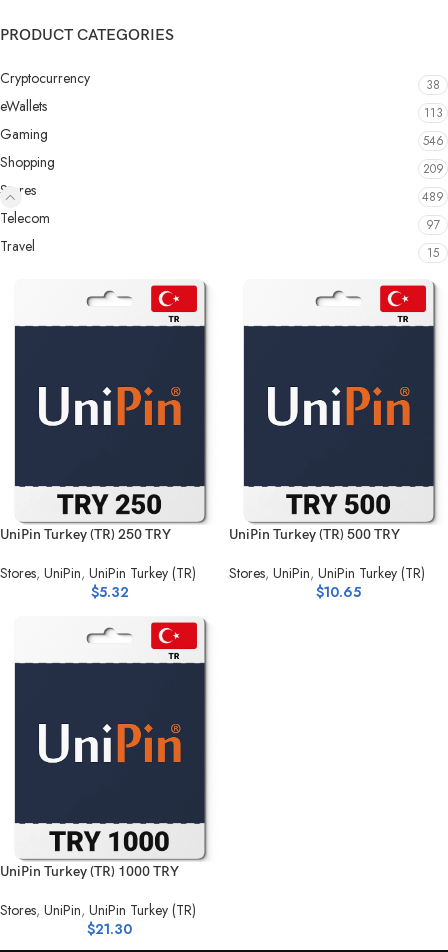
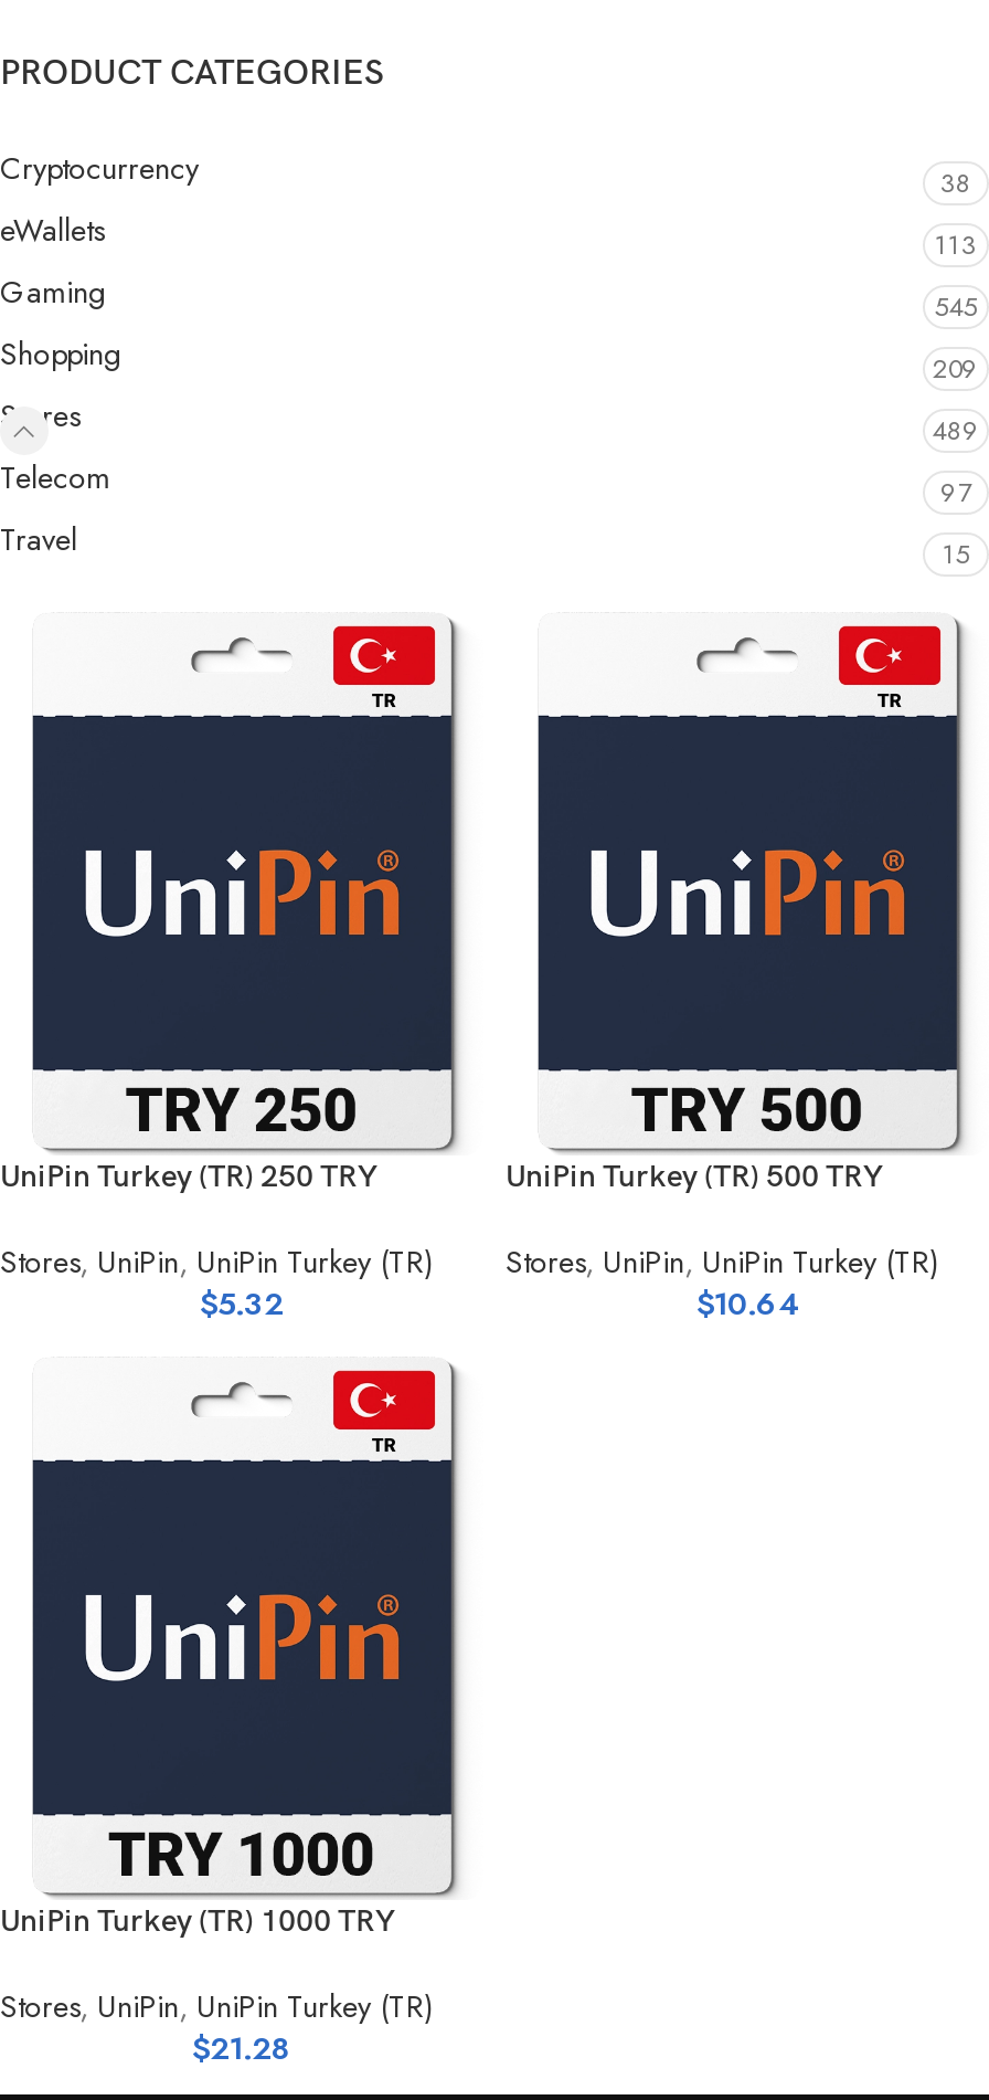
- 546
+ 545

- $10.65
+ $10.64

- $21.30
+ $21.28
